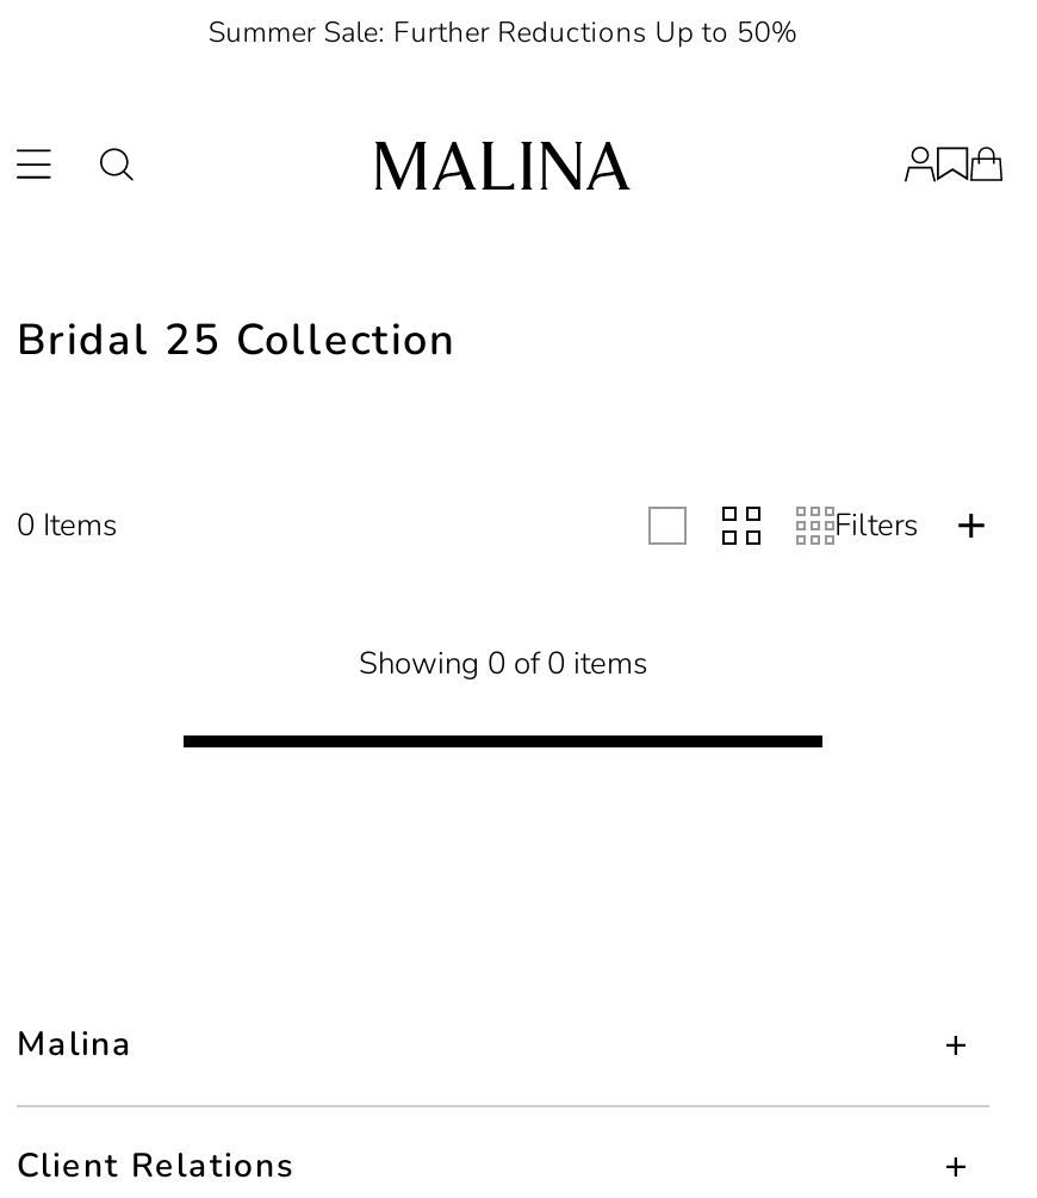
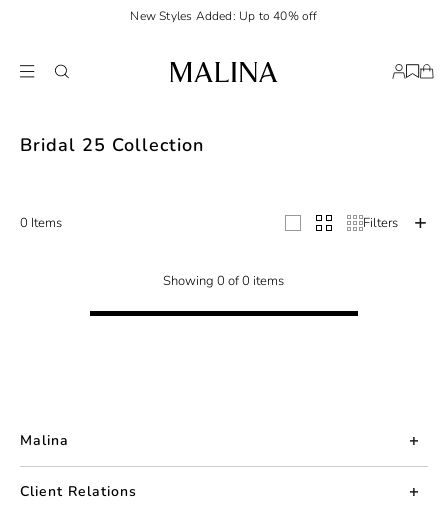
- Summer Sale: Further Reductions Up to 50%
+ New Styles Added: Up to 40% off
